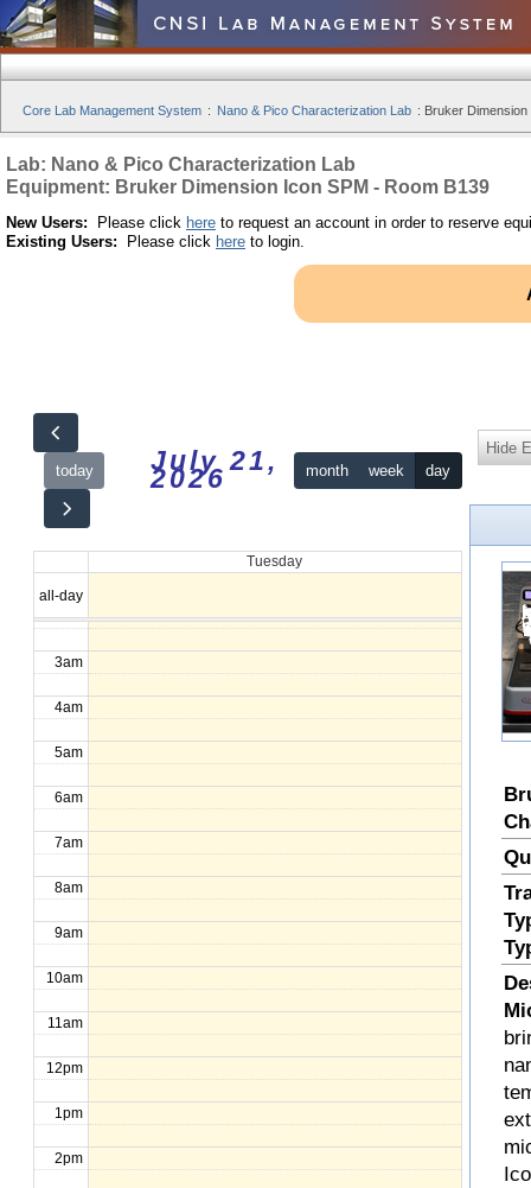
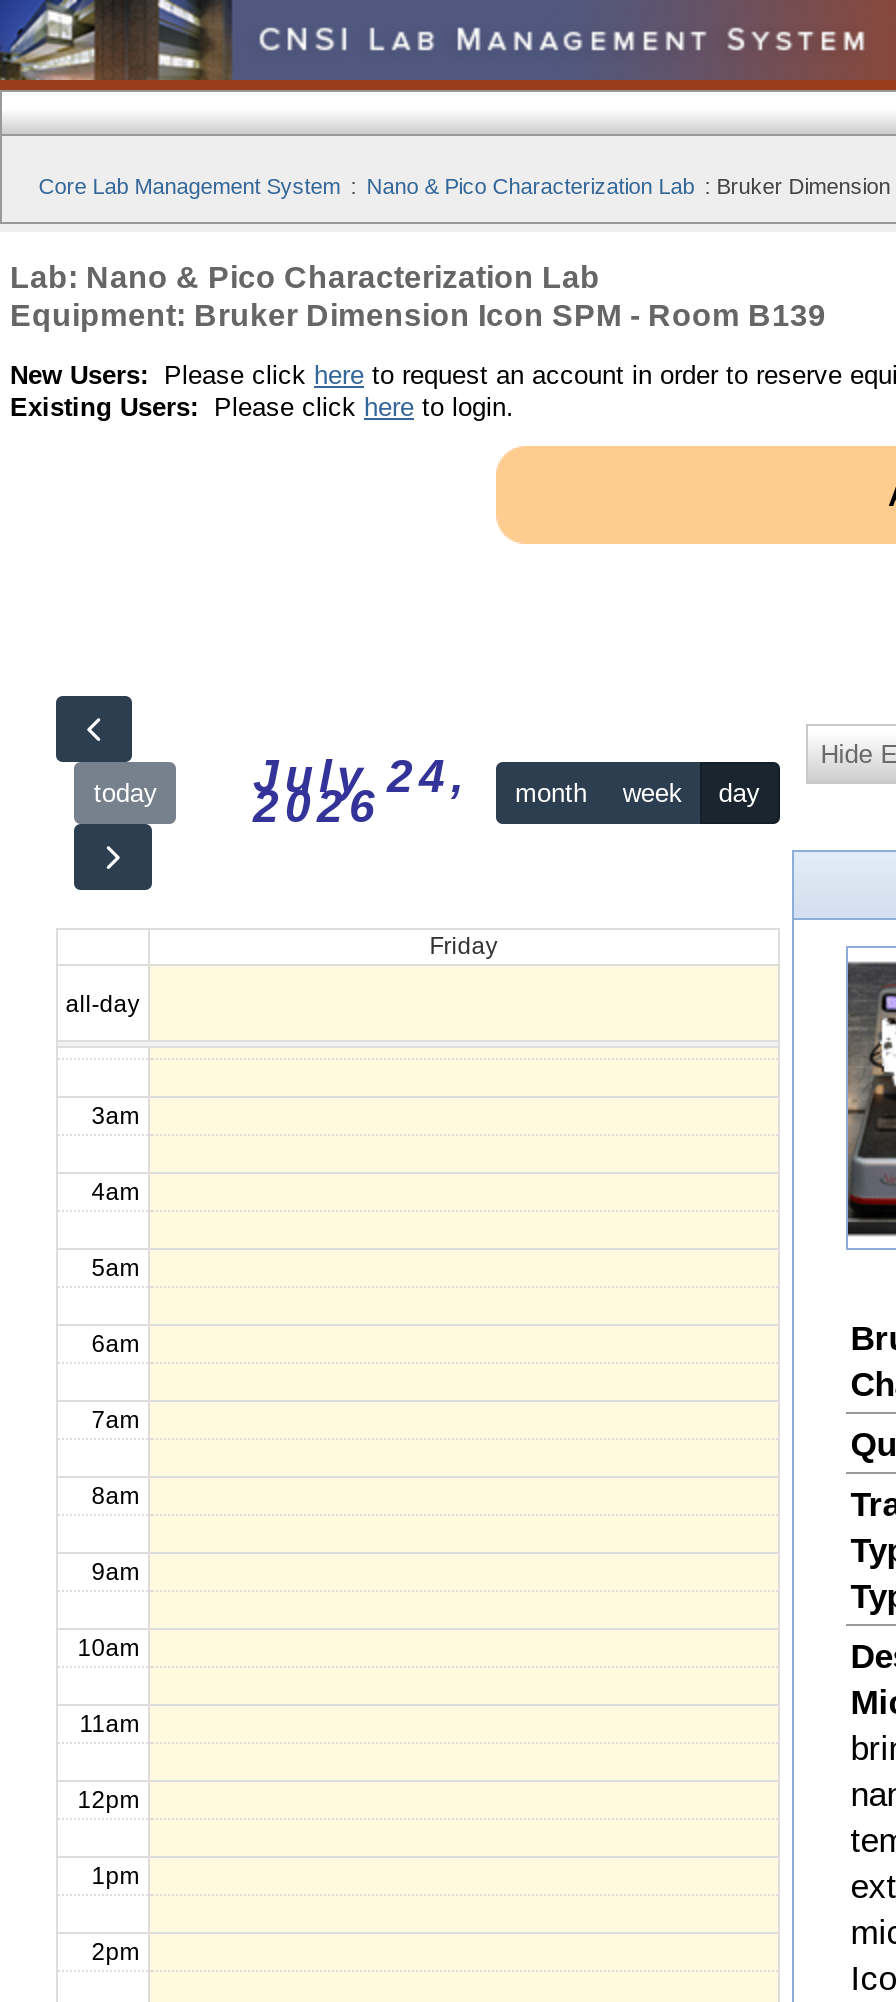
- July 21, month week day
+ July 24, month week day

- Tuesday
+ Friday
